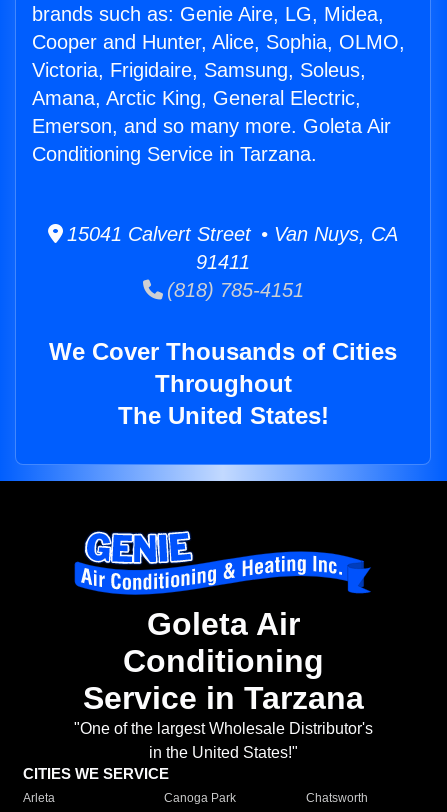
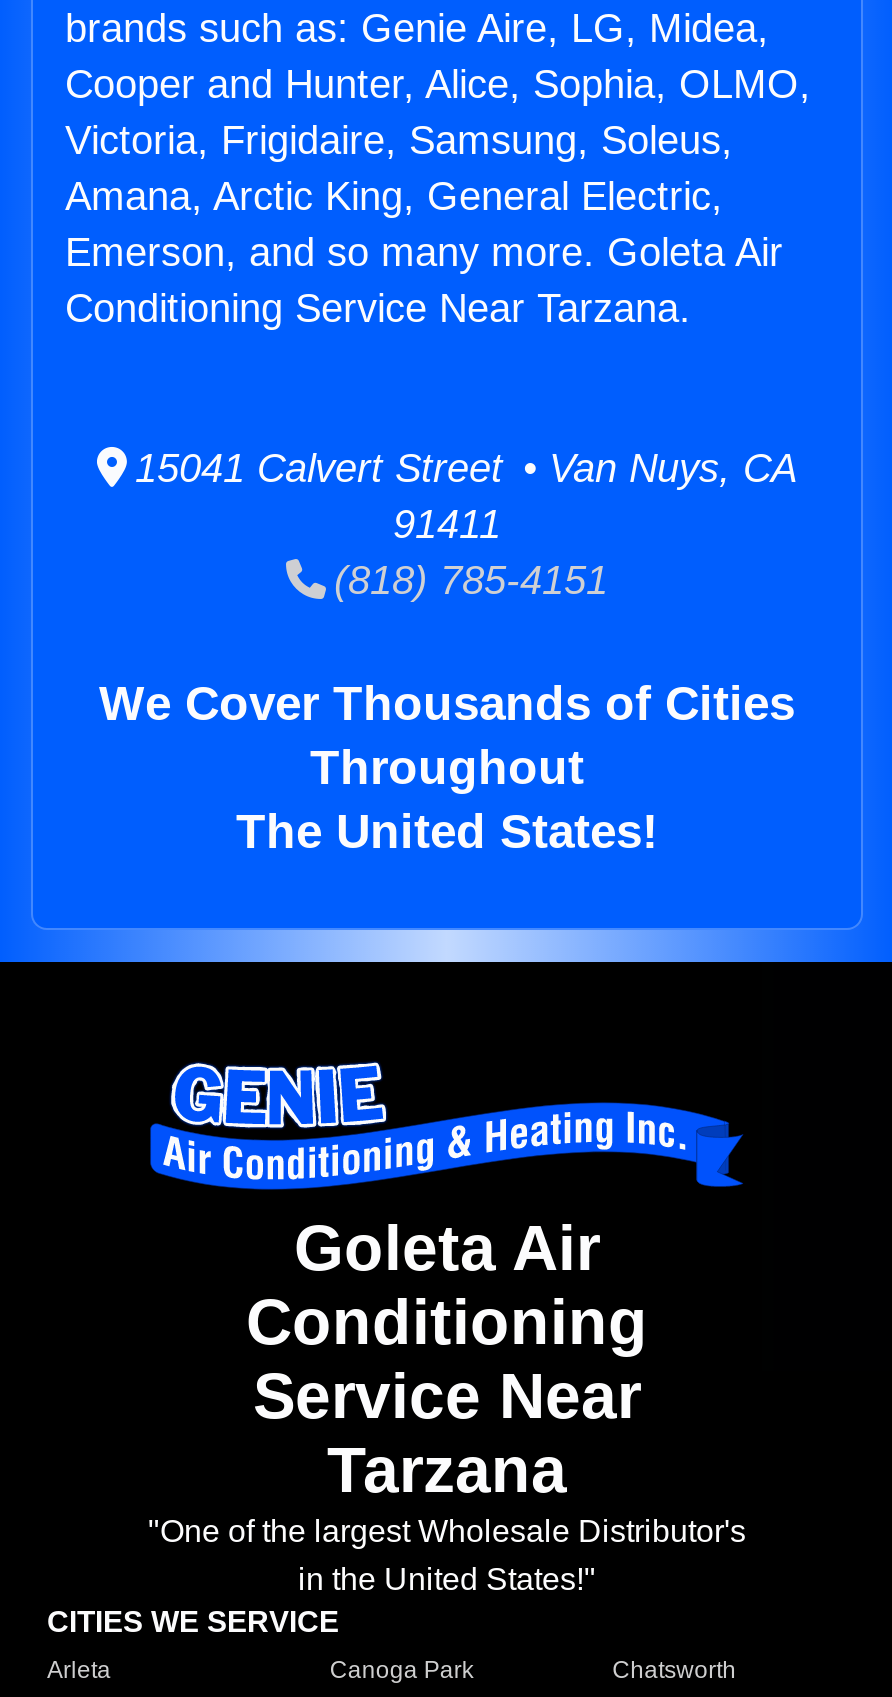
- Conditioning Service in Tarzana.
+ Conditioning Service Near Tarzana.

- Service in Tarzana
+ Service Near
+ Tarzana
